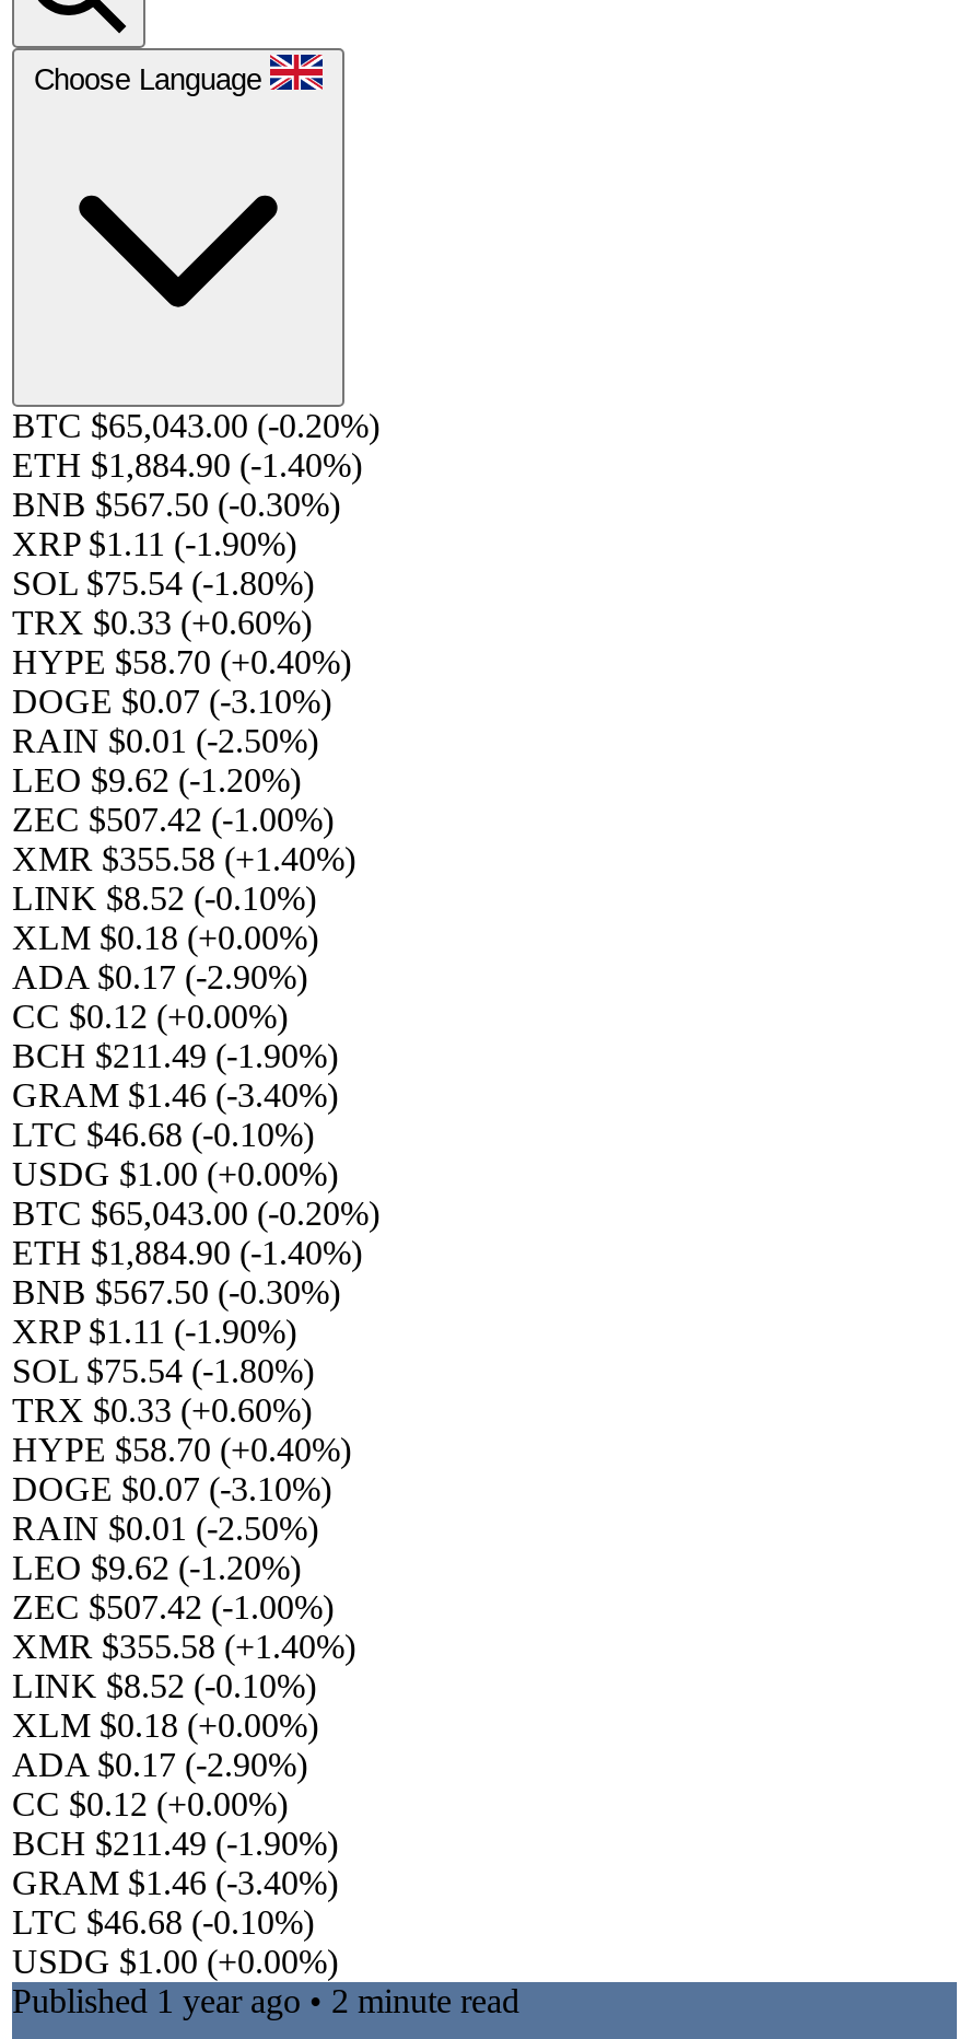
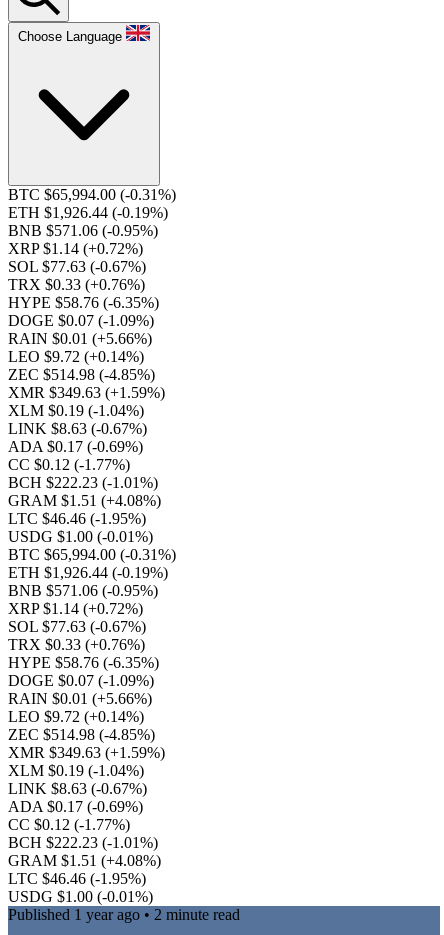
- BTC $65,043.00(-0.20%)
- ETH $1,884.90 (-1.40%)
- BNB $567.50 (-0.30%)
- XRP $1.11 (-1.90%)
- SOL $75.54 (-1.80%)
- TRX $0.33 (+0.60%)
- HYPE $58.70 (+0.40%)
- DOGE $0.07 (-3.10%)
- RAIN $0.01 (-2.50%)
- LEO $9.62 (-1.20%)
- ZEC $507.42 (-1.00%)
- XMR $355.58(+1.40%)
- LINK $8.52 (-0.10%)
- XLM $0.18 (+0.00%)
- ADA $0.17 (-2.90%)
- CC $0.12 (+0.00%)
- BCH $211.49 (-1.90%)
- GRAM $1.46 (-3.40%)
- LTC $46.68 (-0.10%)
- USDG $1.00(+0.00%)
- BTC $65,043.00 (-0.20%)
- ETH $1,884.90 (-1.40%)
- BNB $567.50 (-0.30%)
- XRP $1.11 (-1.90%)
- SOL $75.54 (-1.80%)
- TRX $0.33 (+0.60%)
- HYPE $58.70 (+0.40%)
- DOGE $0.07 (-3.10%)
- RAIN $0.01 (-2.50%)
- LEO $9.62 (-1.20%)
- ZEC $507.42 (-1.00%)
- XMR $355.58(+1.40%)
- LINK $8.52 (-0.10%)
- XLM $0.18 (+0.00%)
- ADA $0.17 (-2.90%)
- CC $0.12 (+0.00%)
- BCH $211.49 (-1.90%)
- GRAM $1.46 (-3.40%)
- LTC $46.68 (-0.10%)
- USDG $1.00(+0.00%)
+ BTC $65,994.00(-0.31%)
+ ETH $1,926.44 (-0.19%)
+ BNB $571.06 (-0.95%)
+ XRP $1.14 (+0.72%)
+ SOL $77.63 (-0.67%)
+ TRX $0.33 (+0.76%)
+ HYPE $58.76 (-6.35%)
+ DOGE $0.07 (-1.09%)
+ RAIN $0.01 (+5.66%)
+ LEO $9.72 (+0.14%)
+ ZEC $514.98 (-4.85%)
+ XMR $349.63(+1.59%)
+ XLM $0.19 (-1.04%)
+ LINK $8.63 (-0.67%)
+ ADA $0.17 (-0.69%)
+ CC $0.12 (-1.77%)
+ BCH $222.23 (-1.01%)
+ GRAM $1.51 (+4.08%)
+ LTC $46.46 (-1.95%)
+ USDG $1.00(-0.01%)
+ BTC $65,994.00 (-0.31%)
+ ETH $1,926.44 (-0.19%)
+ BNB $571.06 (-0.95%)
+ XRP $1.14 (+0.72%)
+ SOL $77.63 (-0.67%)
+ TRX $0.33 (+0.76%)
+ HYPE $58.76 (-6.35%)
+ DOGE $0.07 (-1.09%)
+ RAIN $0.01 (+5.66%)
+ LEO $9.72 (+0.14%)
+ ZEC $514.98 (-4.85%)
+ XMR $349.63(+1.59%)
+ XLM $0.19 (-1.04%)
+ LINK $8.63 (-0.67%)
+ ADA $0.17 (-0.69%)
+ CC $0.12 (-1.77%)
+ BCH $222.23 (-1.01%)
+ GRAM $1.51 (+4.08%)
+ LTC $46.46 (-1.95%)
+ USDG $1.00(-0.01%)
